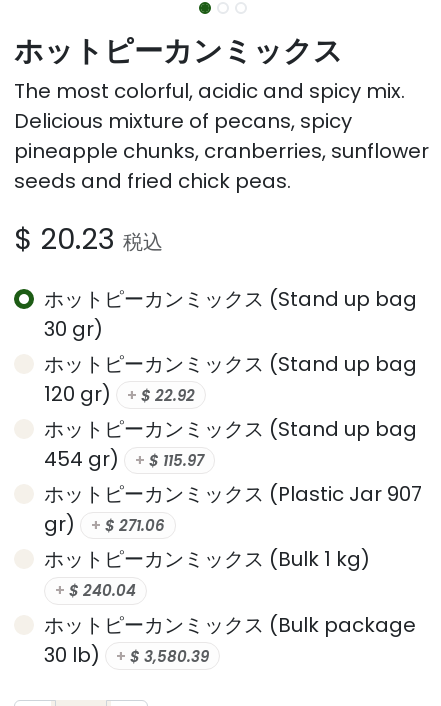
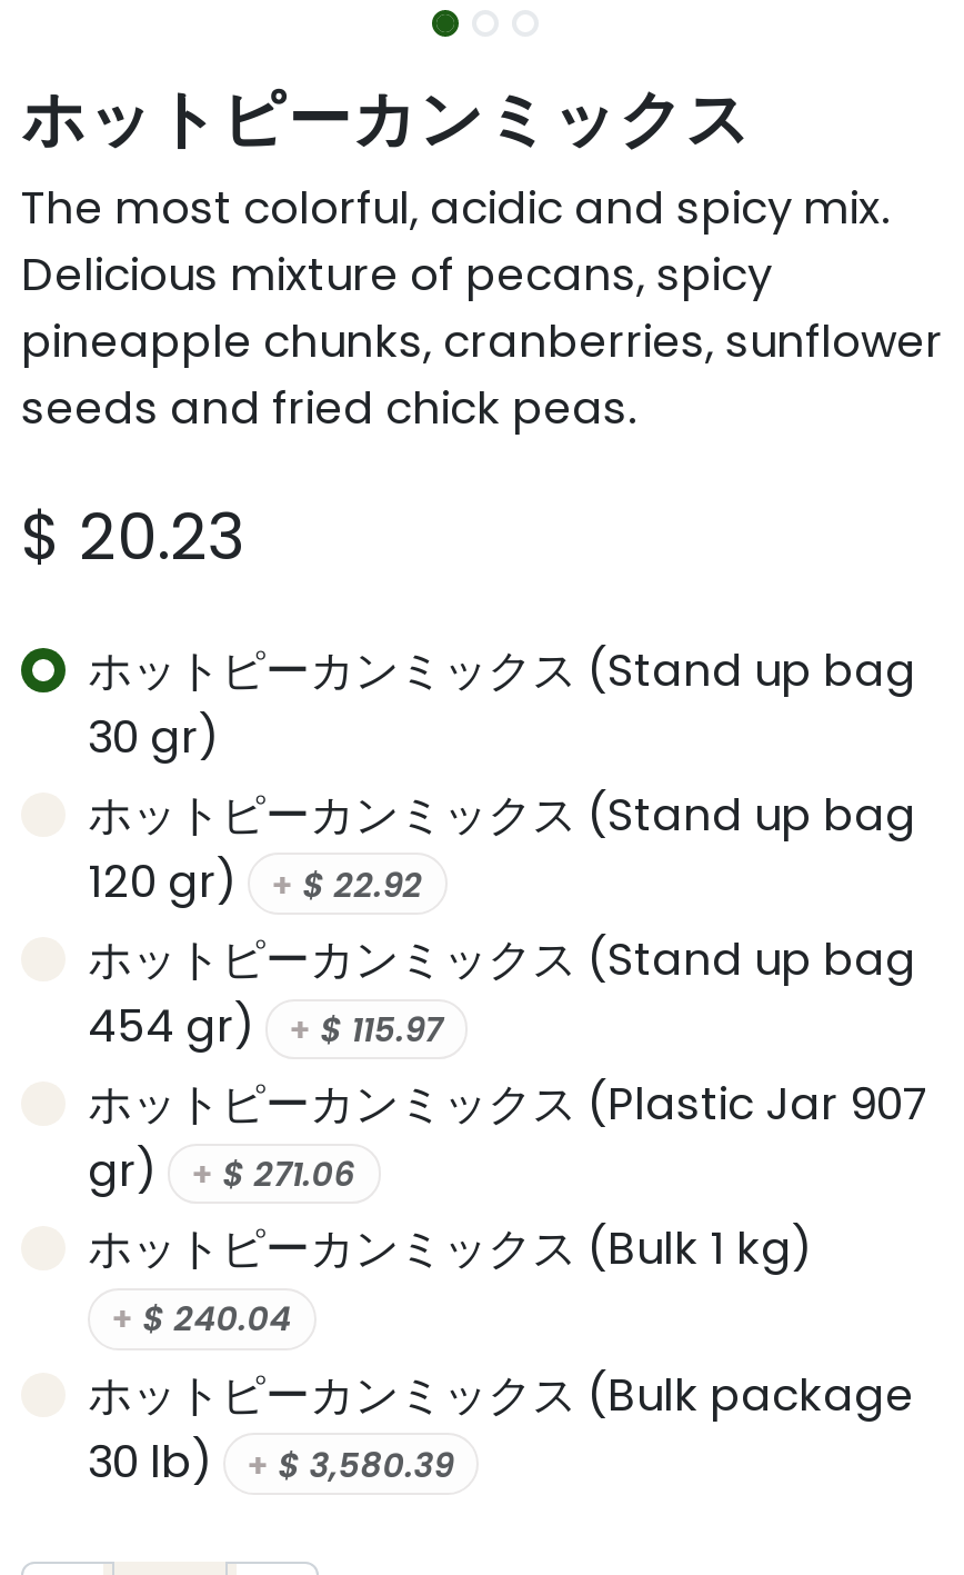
- $20.23 税込
+ $20.23
